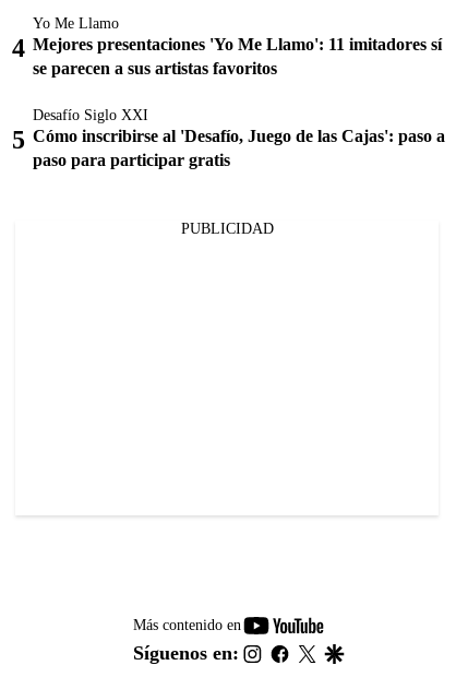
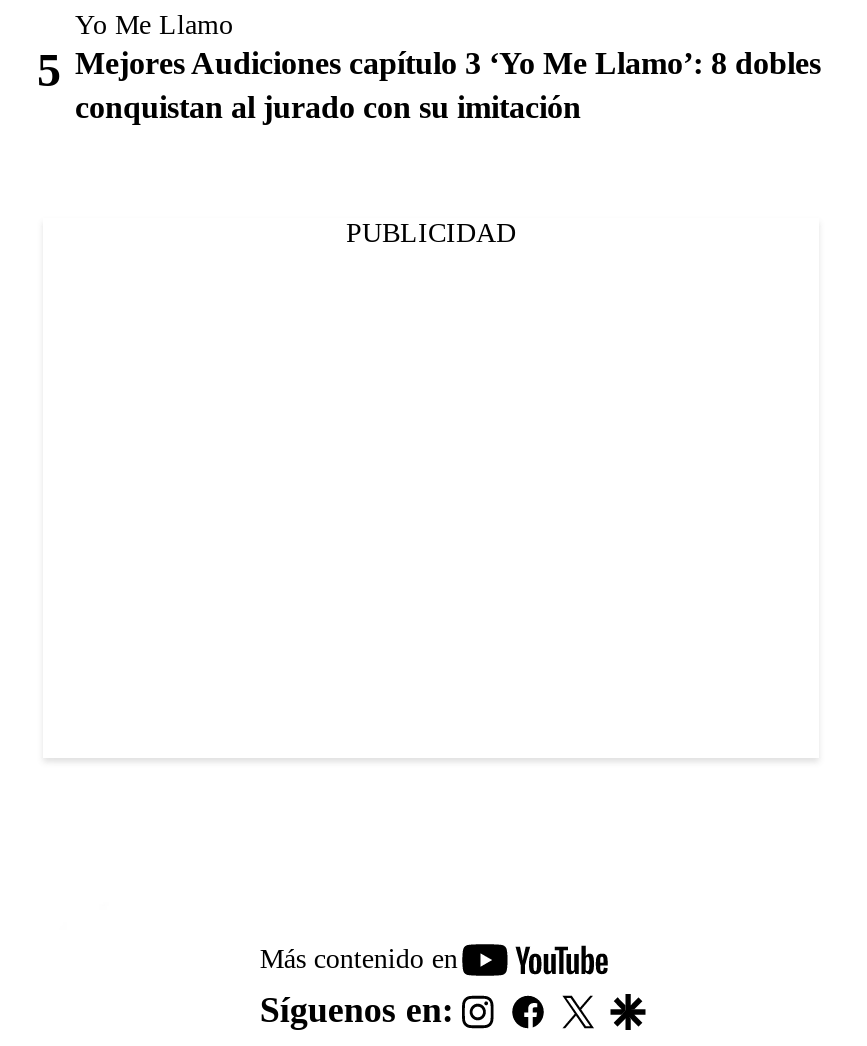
- Mejores presentaciones 'Yo Me Llamo': 11 imitadores sí
- se parecen a sus artistas favoritos
- Desafío Siglo XXI
- Cómo inscribirse al 'Desafío, Juego de las Cajas': paso a
- paso para participar gratis
+ Mejores Audiciones capítulo 3 ‘Yo Me Llamo’: 8 dobles
+ conquistan al jurado con su imitación
